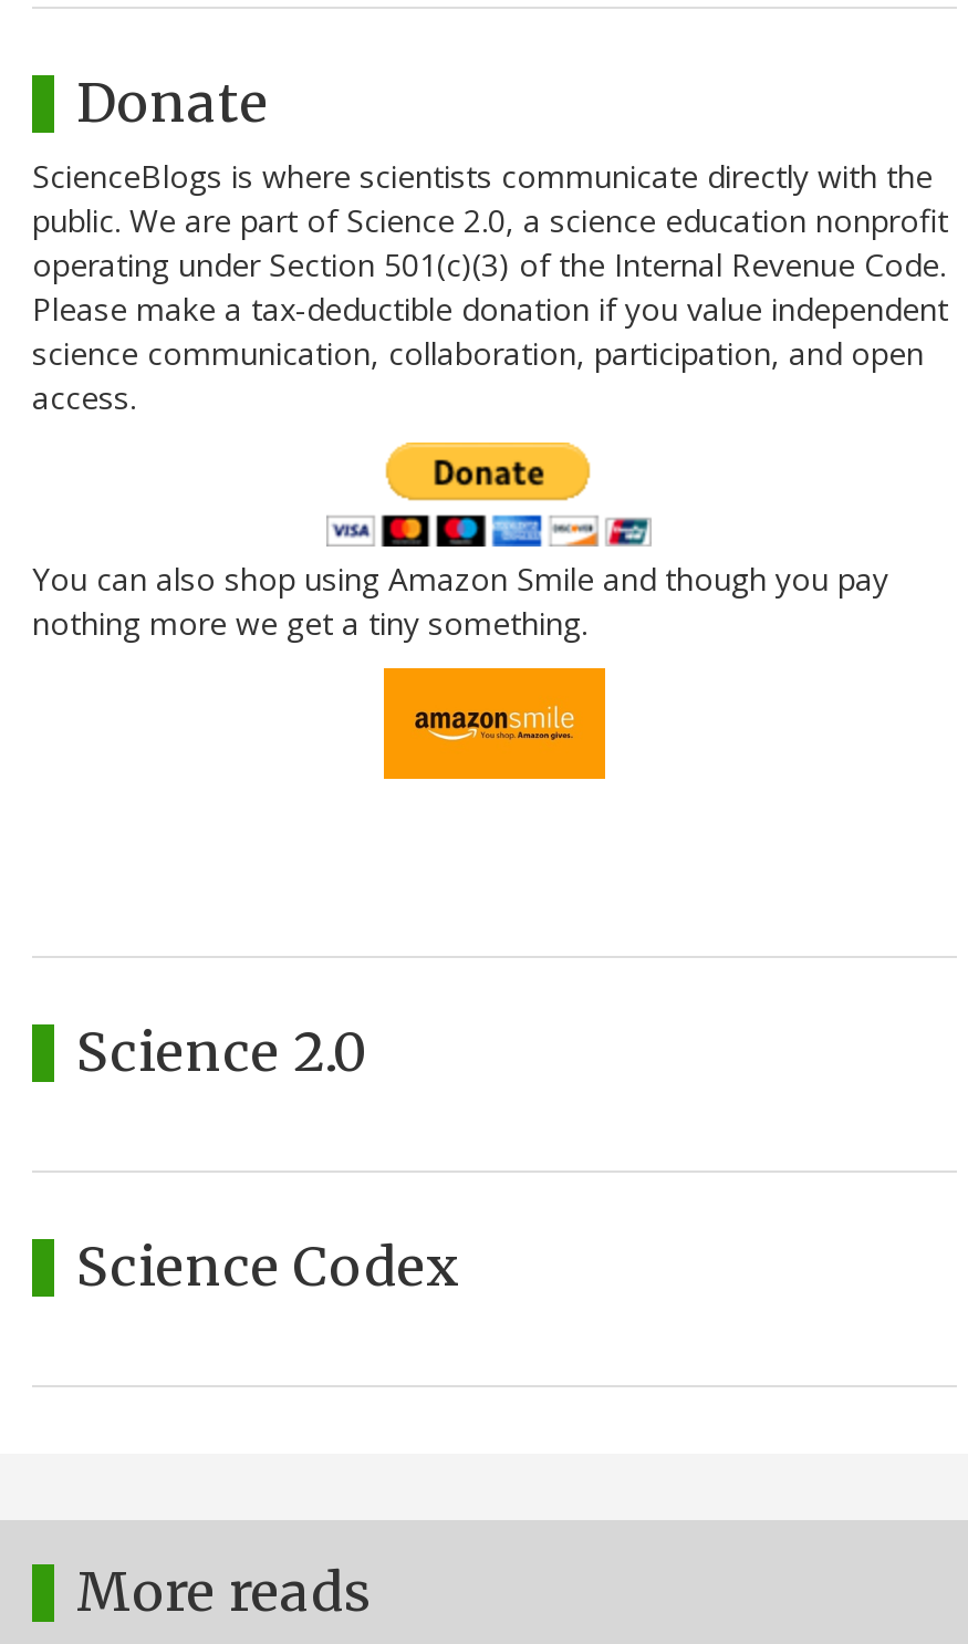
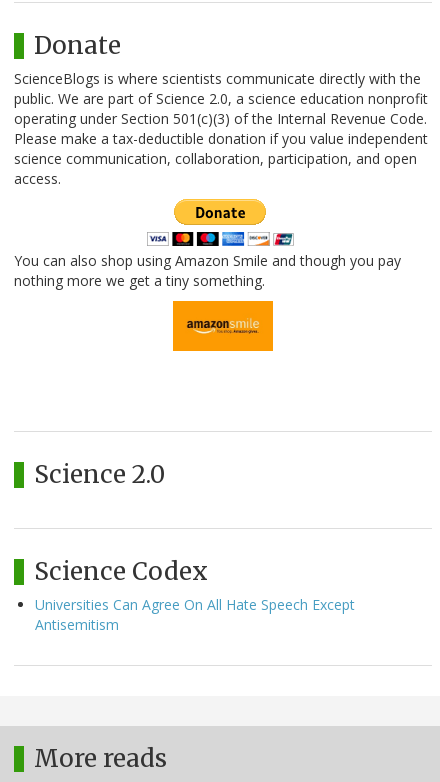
+ Universities Can Agree On All Hate Speech Except
+ Antisemitism
